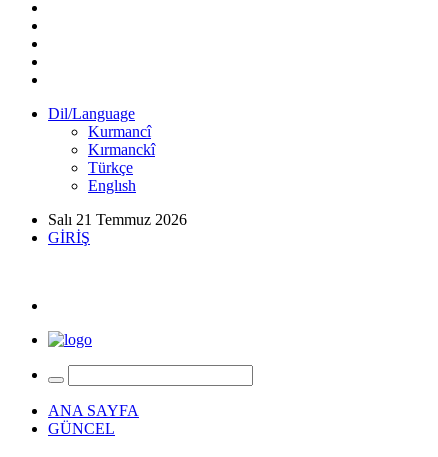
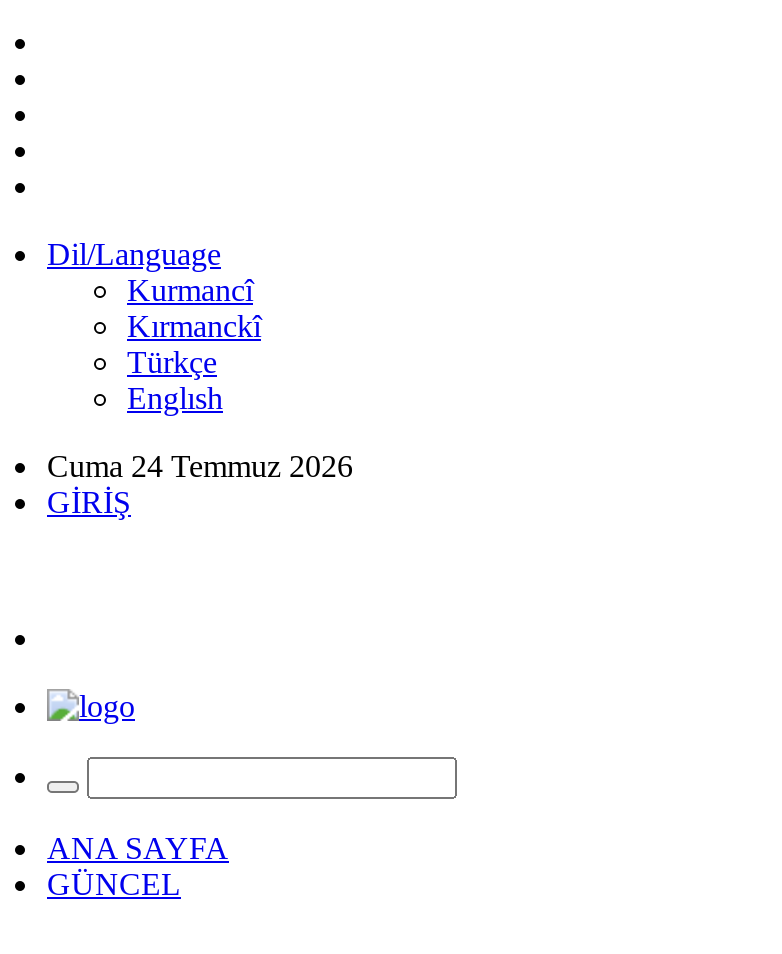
- Salı 21 Temmuz 2026
+ Cuma 24 Temmuz 2026
